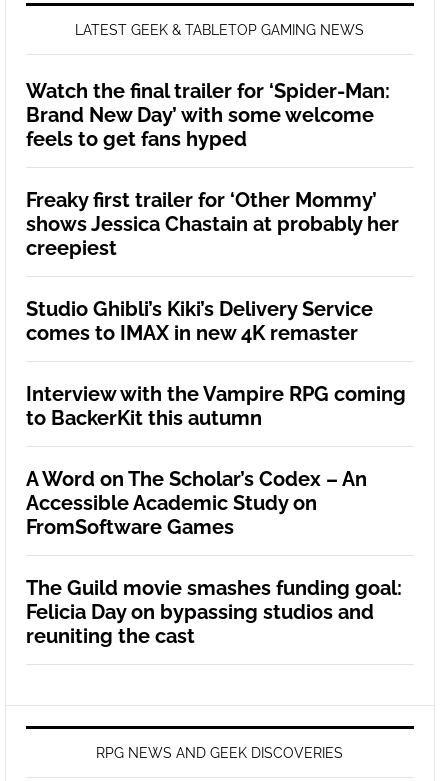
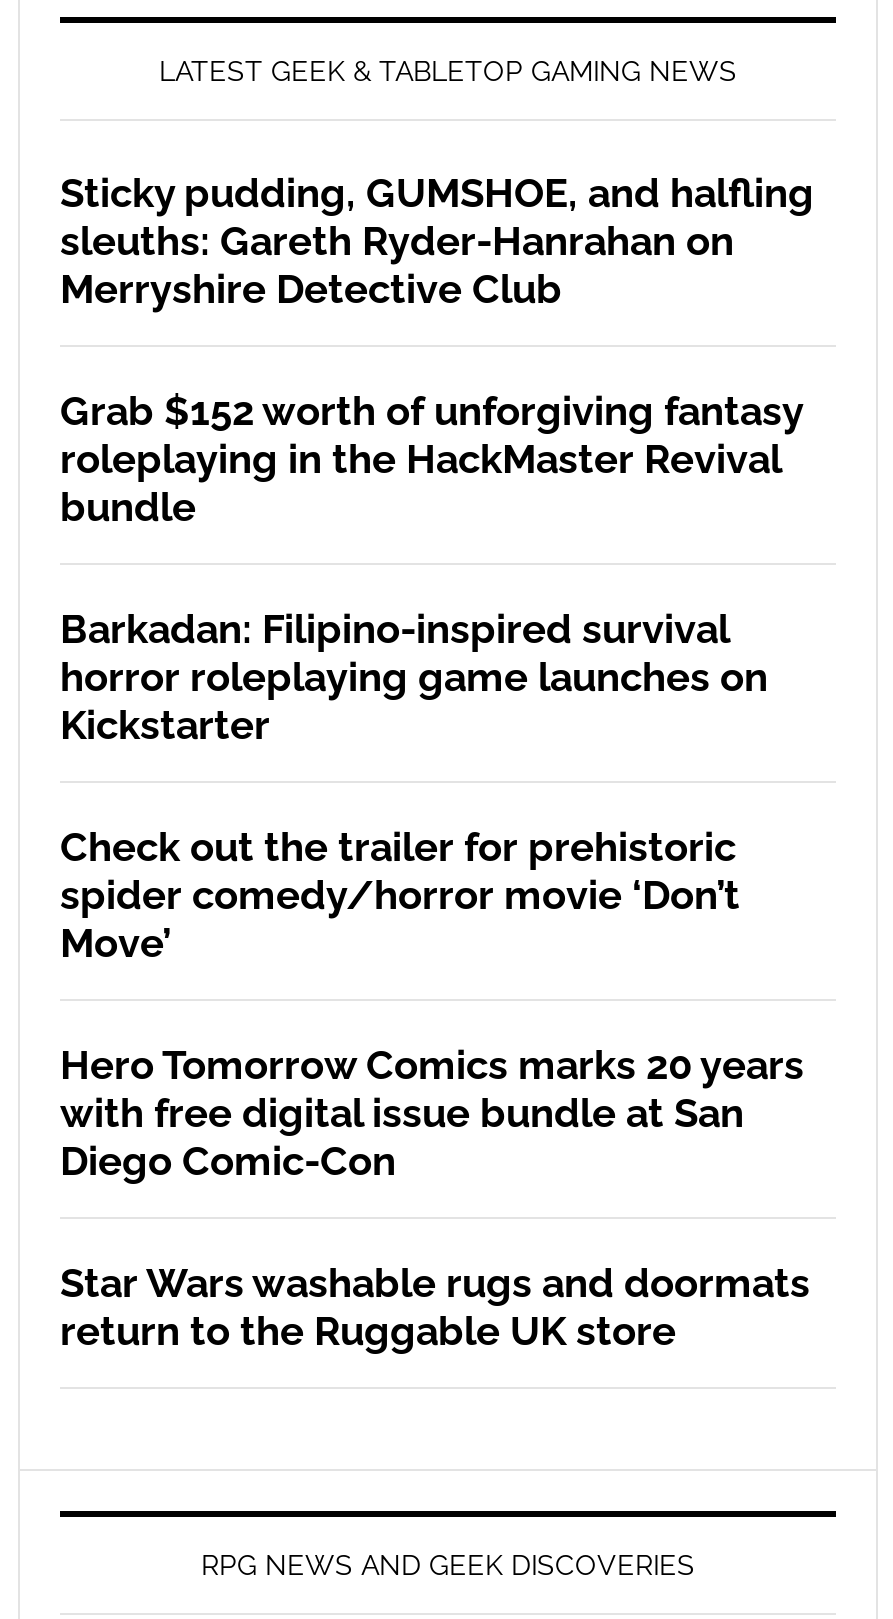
- Watch the final trailer for ‘Spider-Man:
- Brand New Day’ with some welcome
- feels to get fans hyped
+ Sticky pudding, GUMSHOE, and halfling
+ sleuths: Gareth Ryder-Hanrahan on
+ Merryshire Detective Club

- Freaky first trailer for ‘Other Mommy’
- shows Jessica Chastain at probably her
- creepiest
+ Grab $152 worth of unforgiving fantasy
+ roleplaying in the HackMaster Revival
+ bundle

- Studio Ghibli’s Kiki’s Delivery Service
- comes to IMAX in new 4K remaster
+ Barkadan: Filipino-inspired survival
+ horror roleplaying game launches on
+ Kickstarter

- Interview with the Vampire RPG coming
- to BackerKit this autumn
+ Check out the trailer for prehistoric
+ spider comedy/horror movie ‘Don’t
+ Move’

- A Word on The Scholar’s Codex – An
- Accessible Academic Study on
- FromSoftware Games
+ Hero Tomorrow Comics marks 20 years
+ with free digital issue bundle at San
+ Diego Comic-Con

- The Guild movie smashes funding goal:
- Felicia Day on bypassing studios and
- reuniting the cast
+ Star Wars washable rugs and doormats
+ return to the Ruggable UK store
